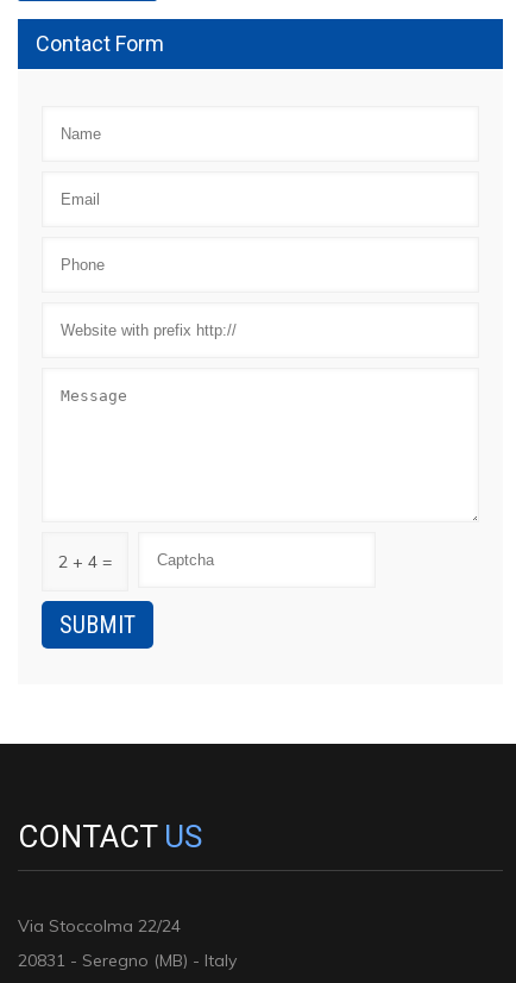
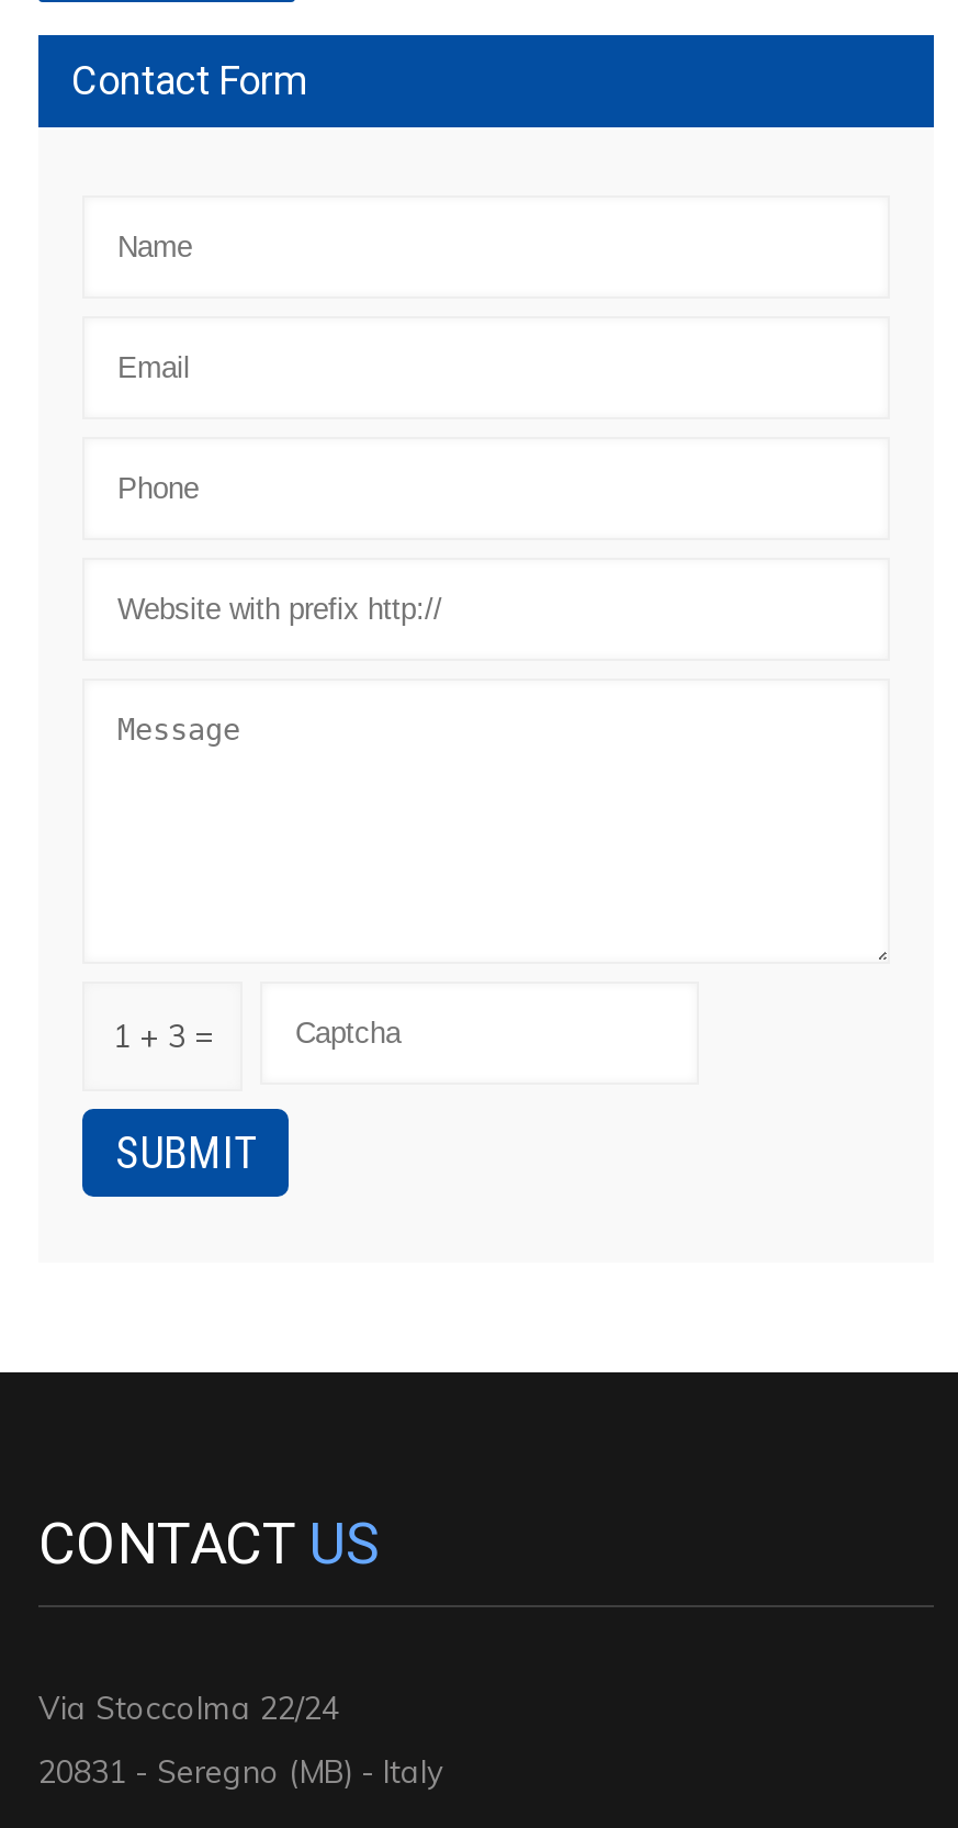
- 2 + 4 =
+ 1 + 3 =
